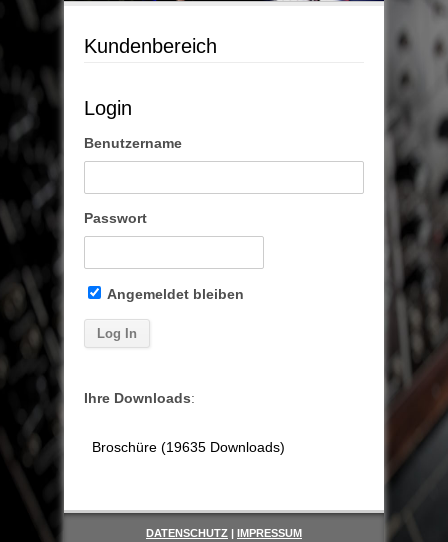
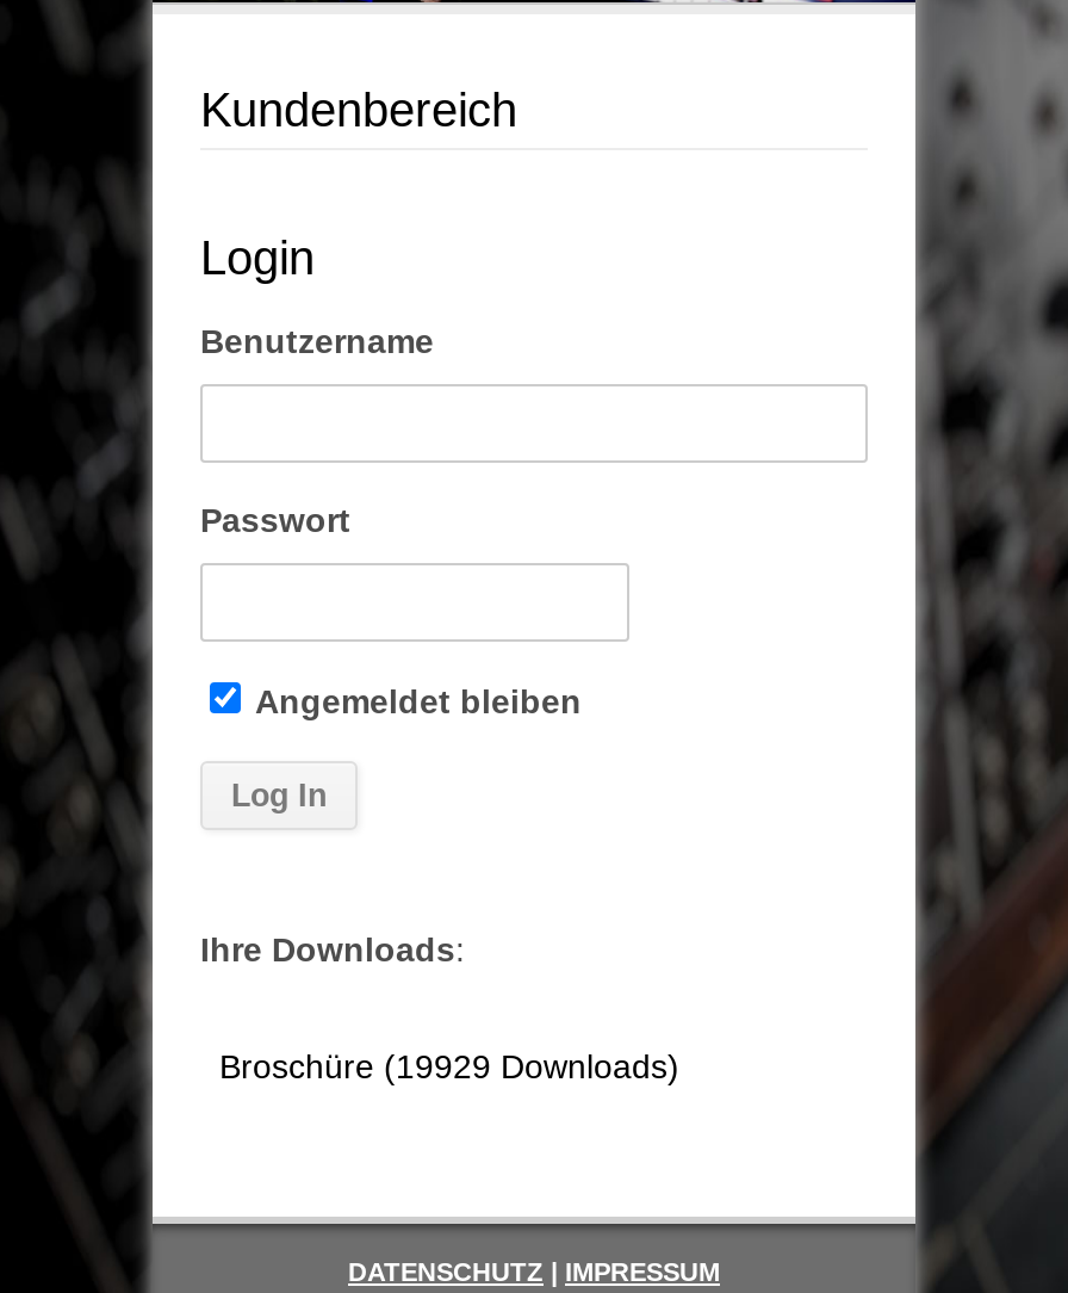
- Broschüre (19635 Downloads)
+ Broschüre (19929 Downloads)
